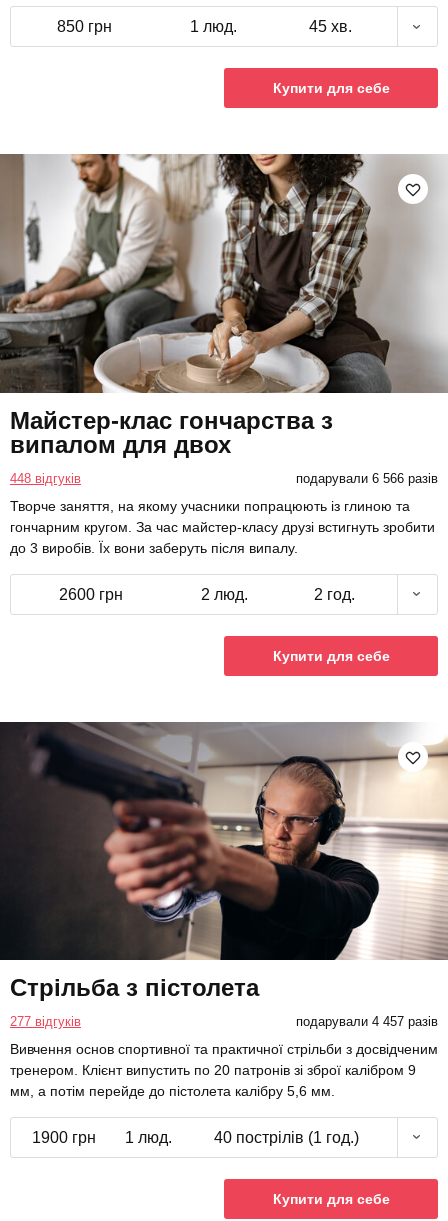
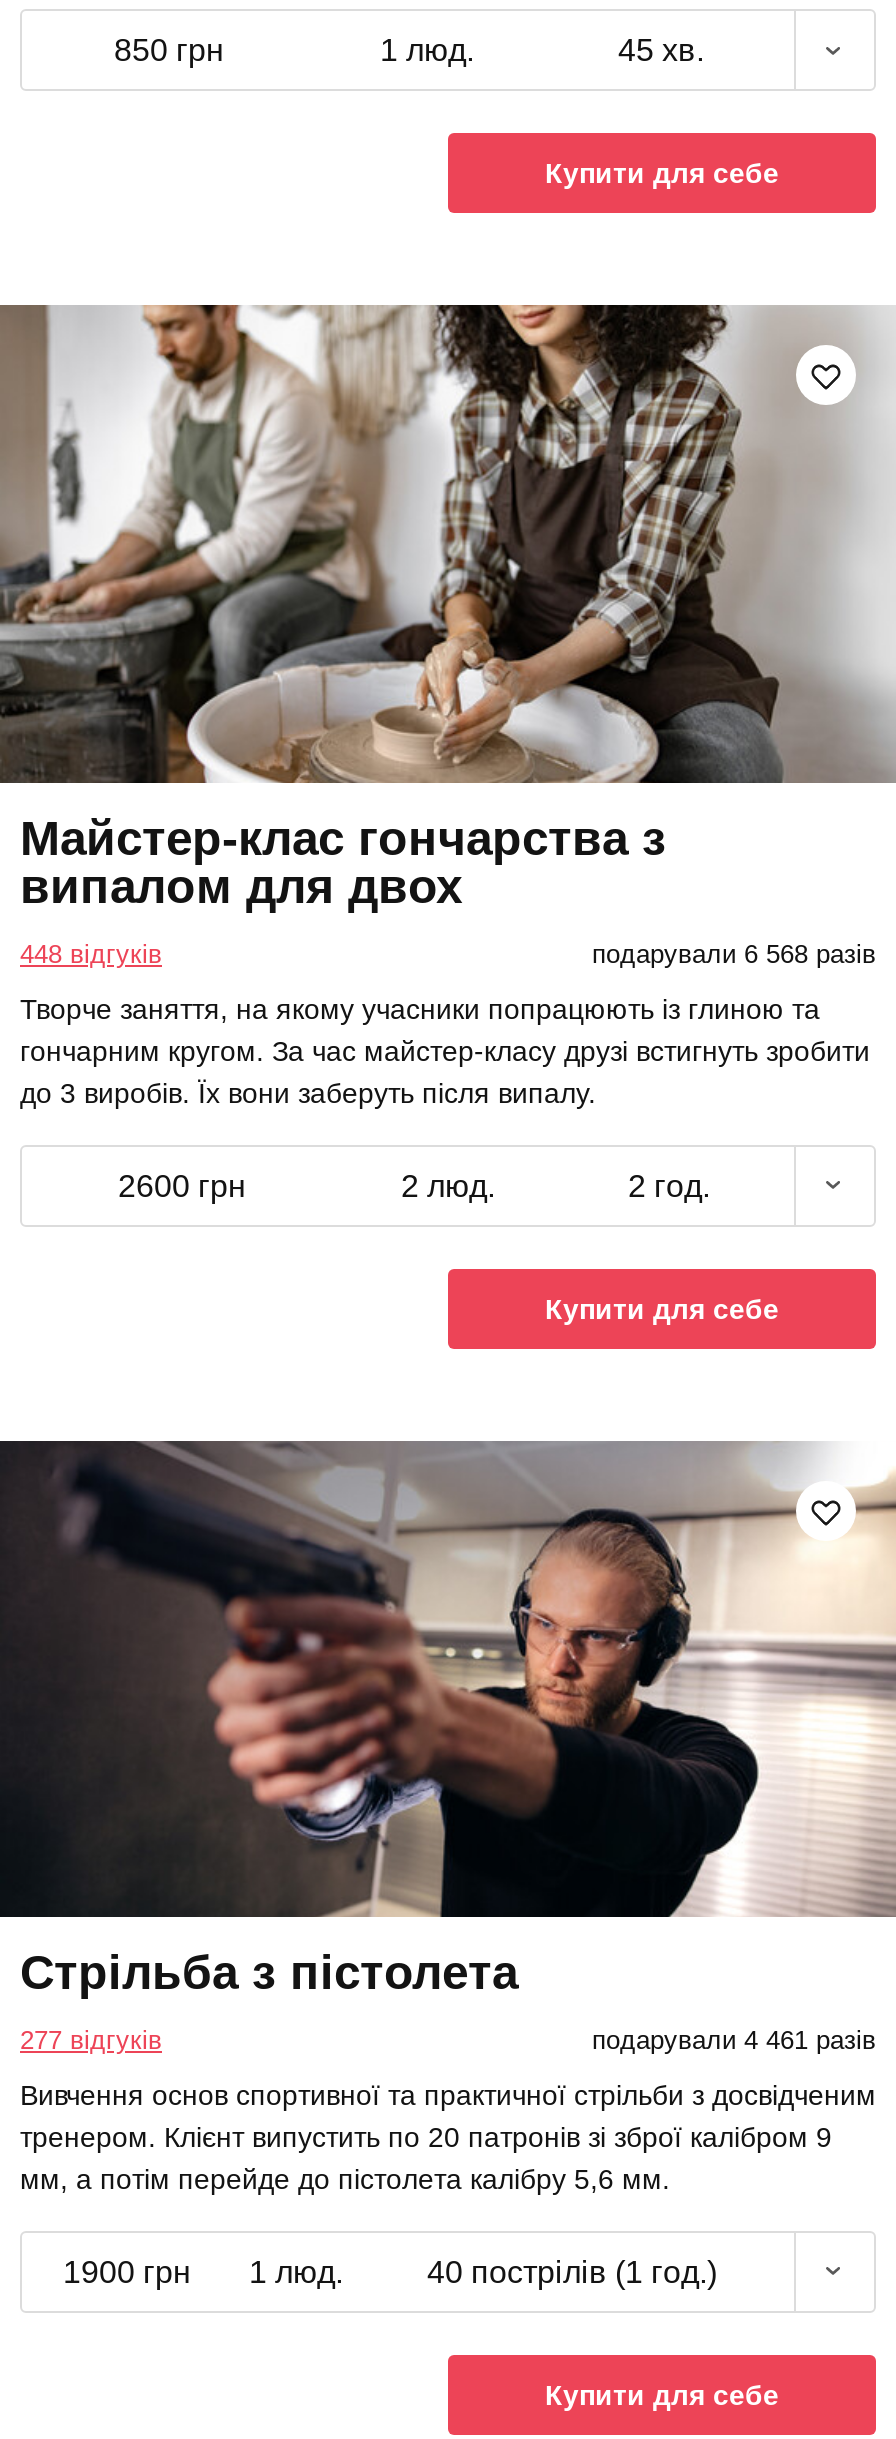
- подарували 6 566 разів
+ подарували 6 568 разів

- подарували 4 457 разів
+ подарували 4 461 разів
